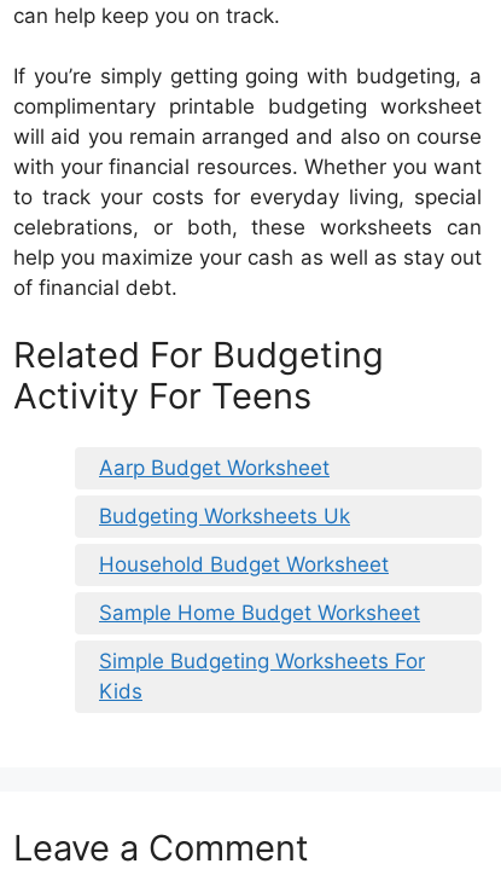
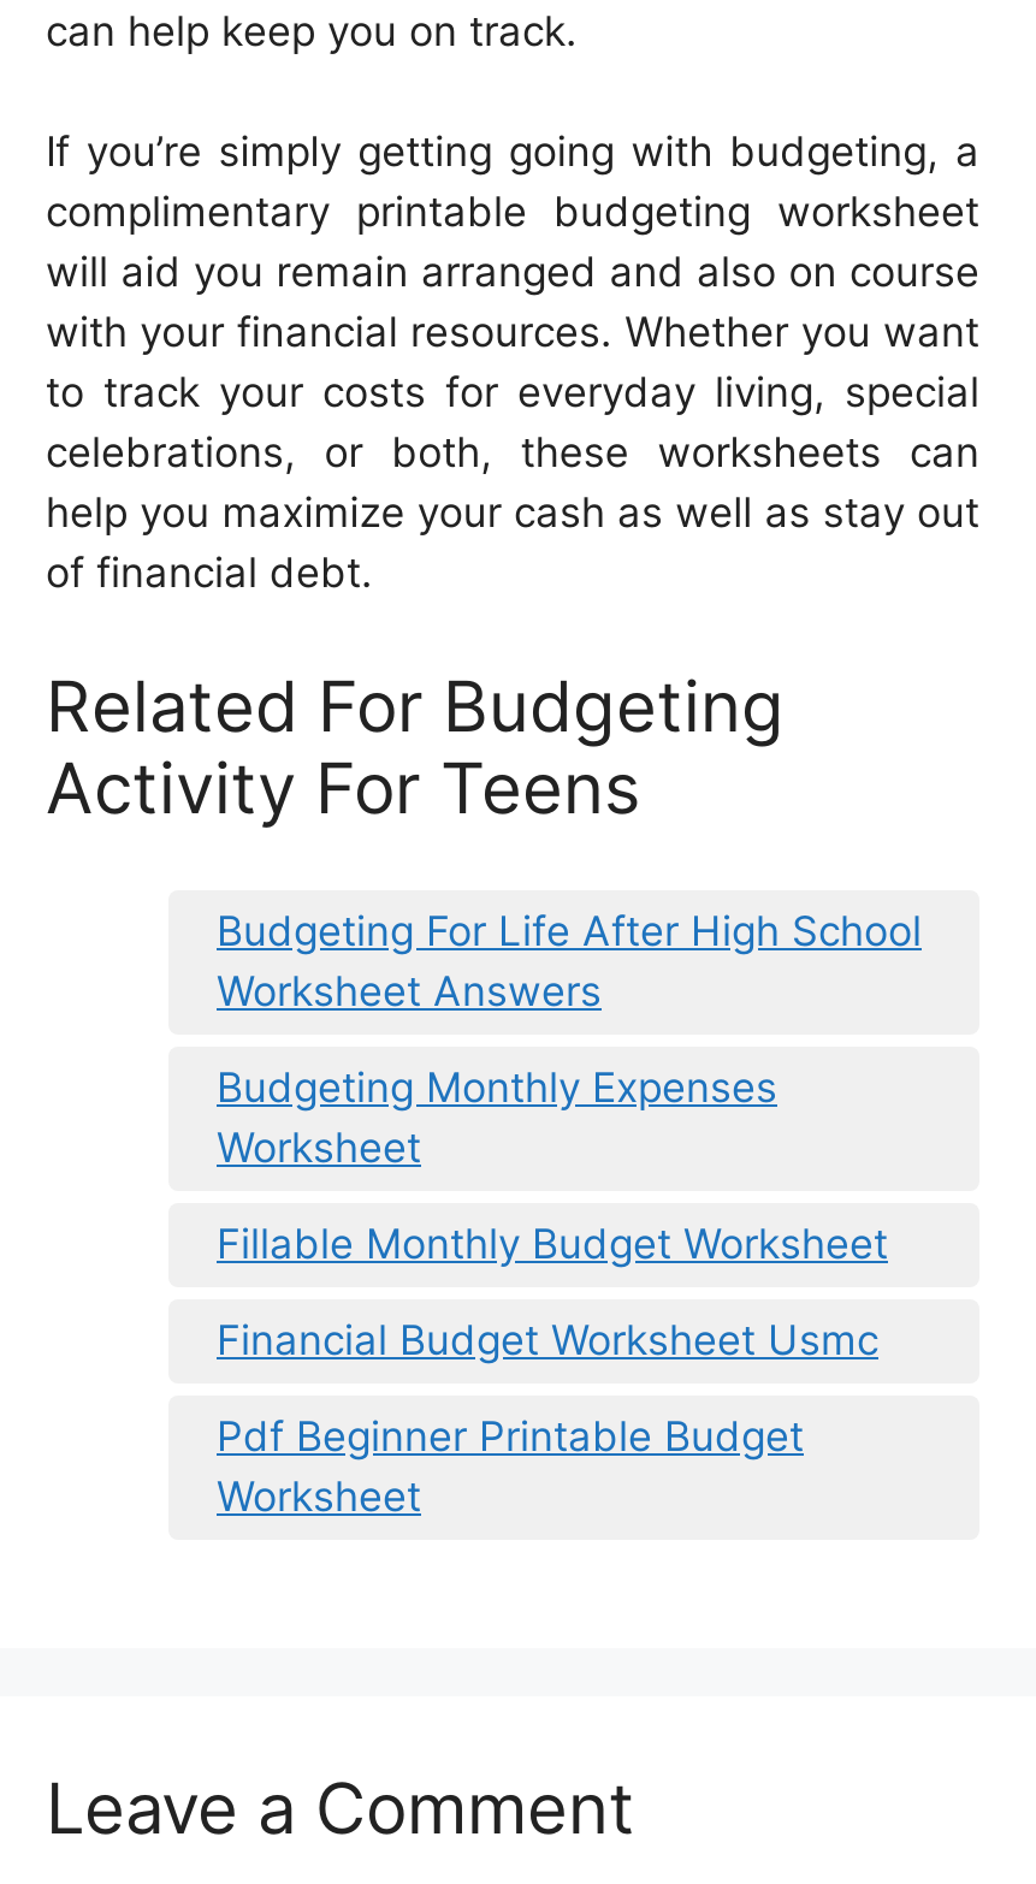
- Aarp Budget Worksheet
+ Budgeting For Life After High School
+ Worksheet Answers

- Budgeting Worksheets Uk
+ Budgeting Monthly Expenses
+ Worksheet

- Household Budget Worksheet
+ Fillable Monthly Budget Worksheet

- Sample Home Budget Worksheet
+ Financial Budget Worksheet Usmc

- Simple Budgeting Worksheets For
- Kids
+ Pdf Beginner Printable Budget
+ Worksheet
